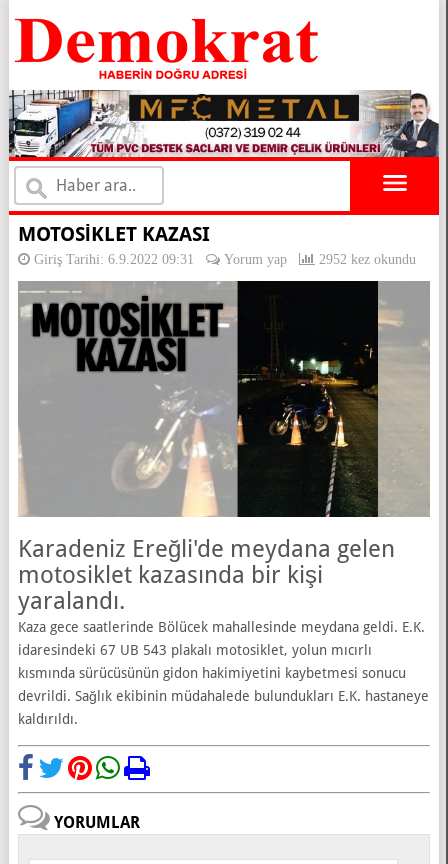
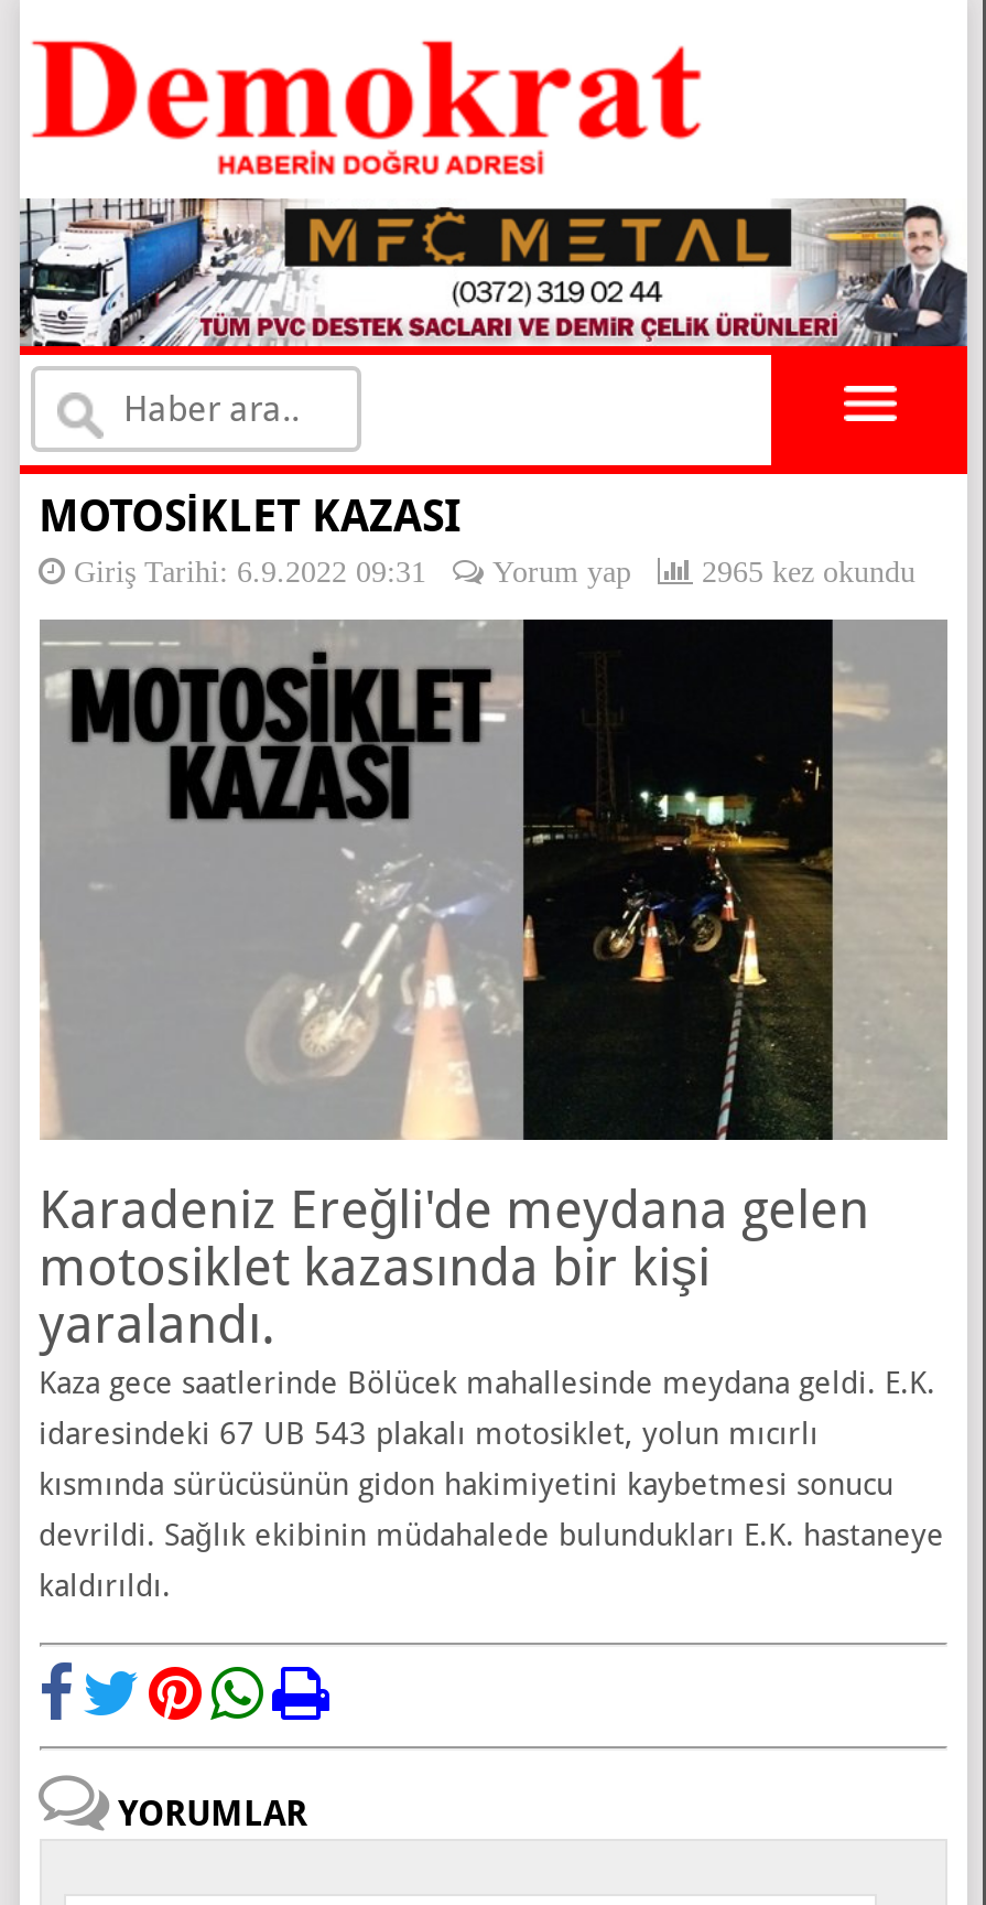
- Yorum yap 2952 kez okundu
+ Yorum yap 2965 kez okundu
